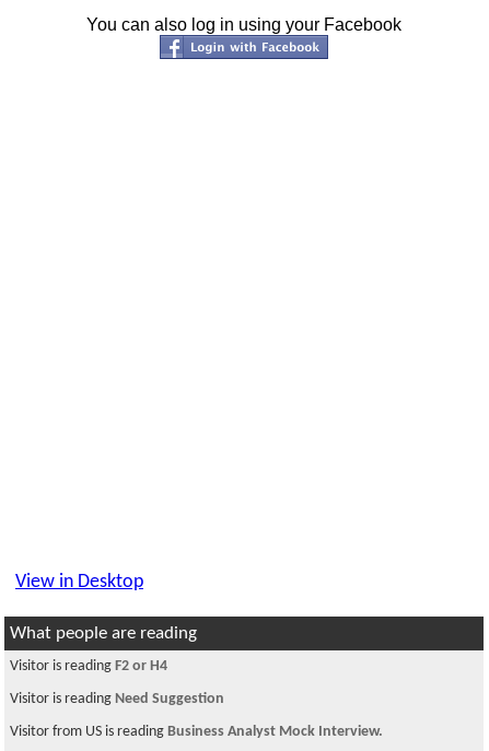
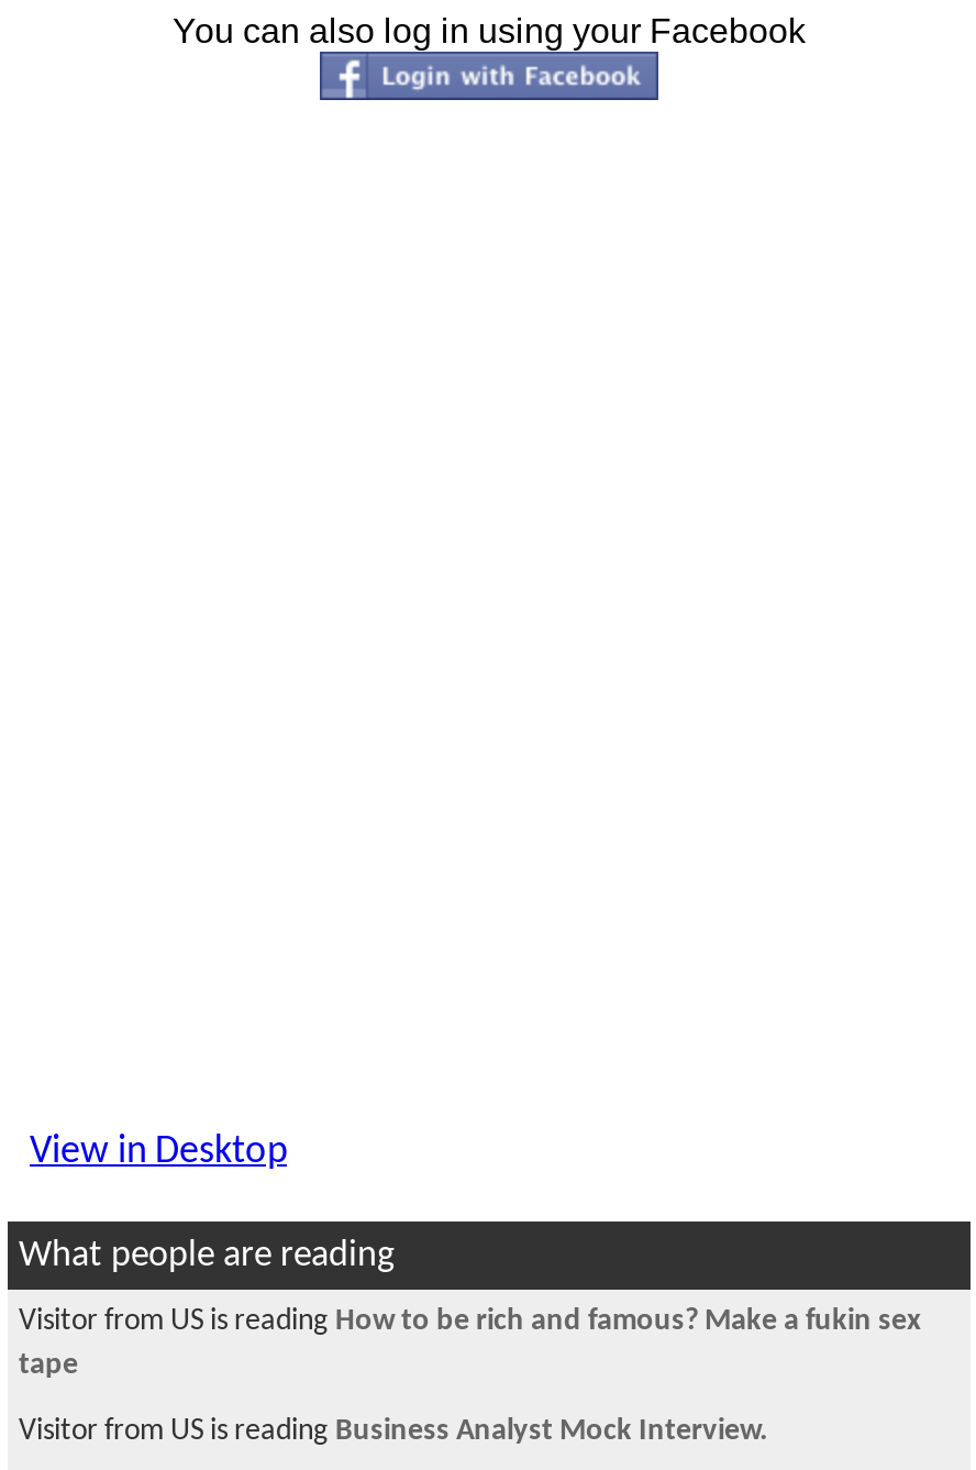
- Visitor is reading F2 or H4
- Visitor is reading Need Suggestion
+ Visitor from US is reading How to be rich and famous? Make a fukin sex
+ tape
